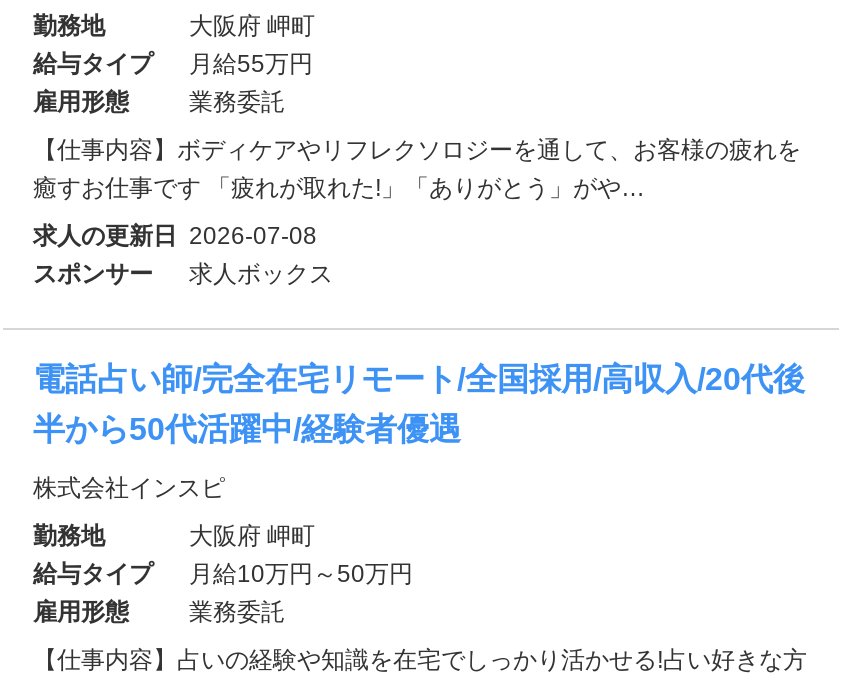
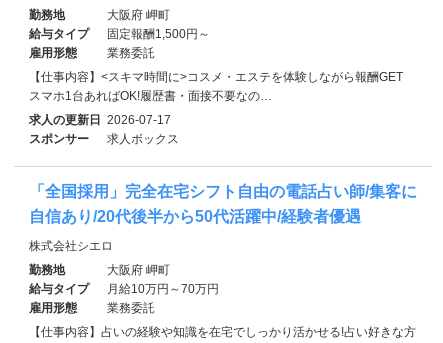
- 給与タイプ 月給55万円
+ 給与タイプ 固定報酬1,500円～

- 【仕事内容】ボディケアやリフレクソロジーを通して、お客様の疲れを
- 癒すお仕事です 「疲れが取れた!」「ありがとう」がや…
+ 【仕事内容】<スキマ時間に>コスメ・エステを体験しながら報酬GET
+ スマホ1台あればOK!履歴書・面接不要なの…

- 求人の更新日 2026-07-08
+ 求人の更新日 2026-07-17

- 電話占い師/完全在宅リモート/全国採用/高収入/20代後
+ 「全国採用」完全在宅シフト自由の電話占い師/集客に

- 半から50代活躍中/経験者優遇
+ 自信あり/20代後半から50代活躍中/経験者優遇

- 株式会社インスピ
+ 株式会社シエロ

- 月給10万円～50万円
+ 月給10万円～70万円
